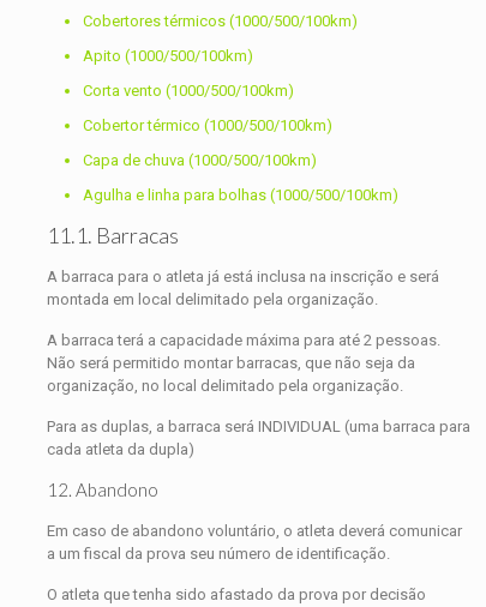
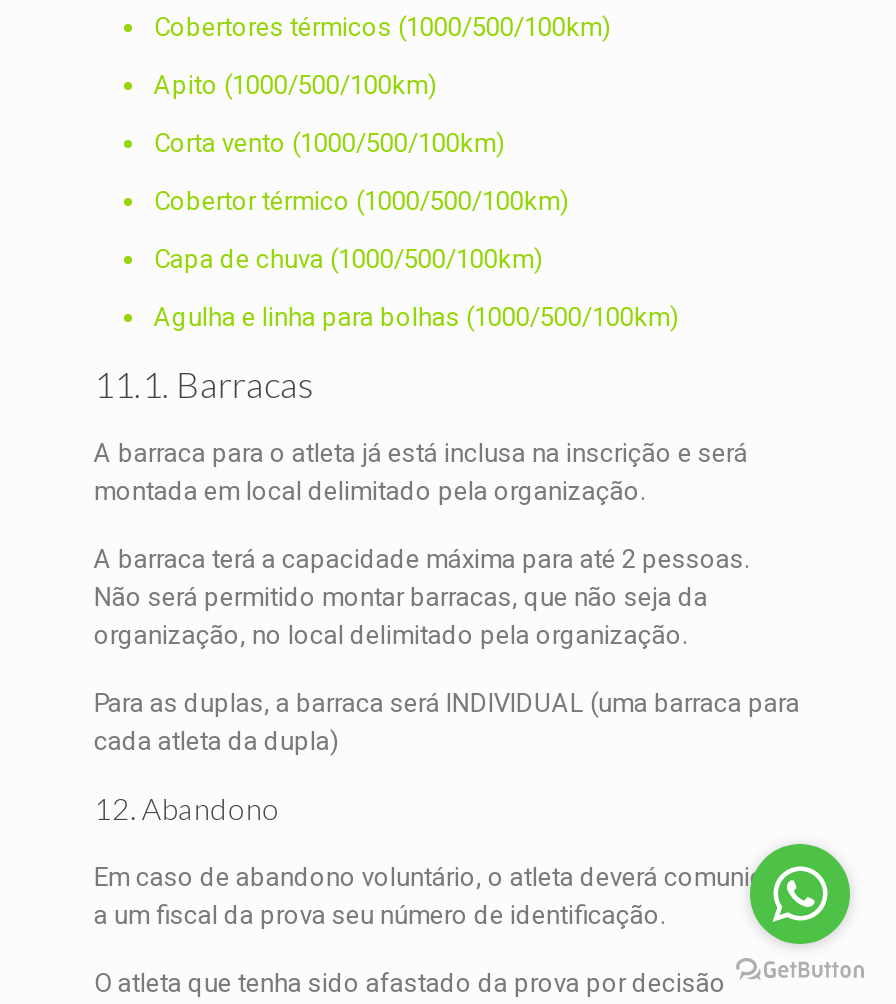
+ [image]
